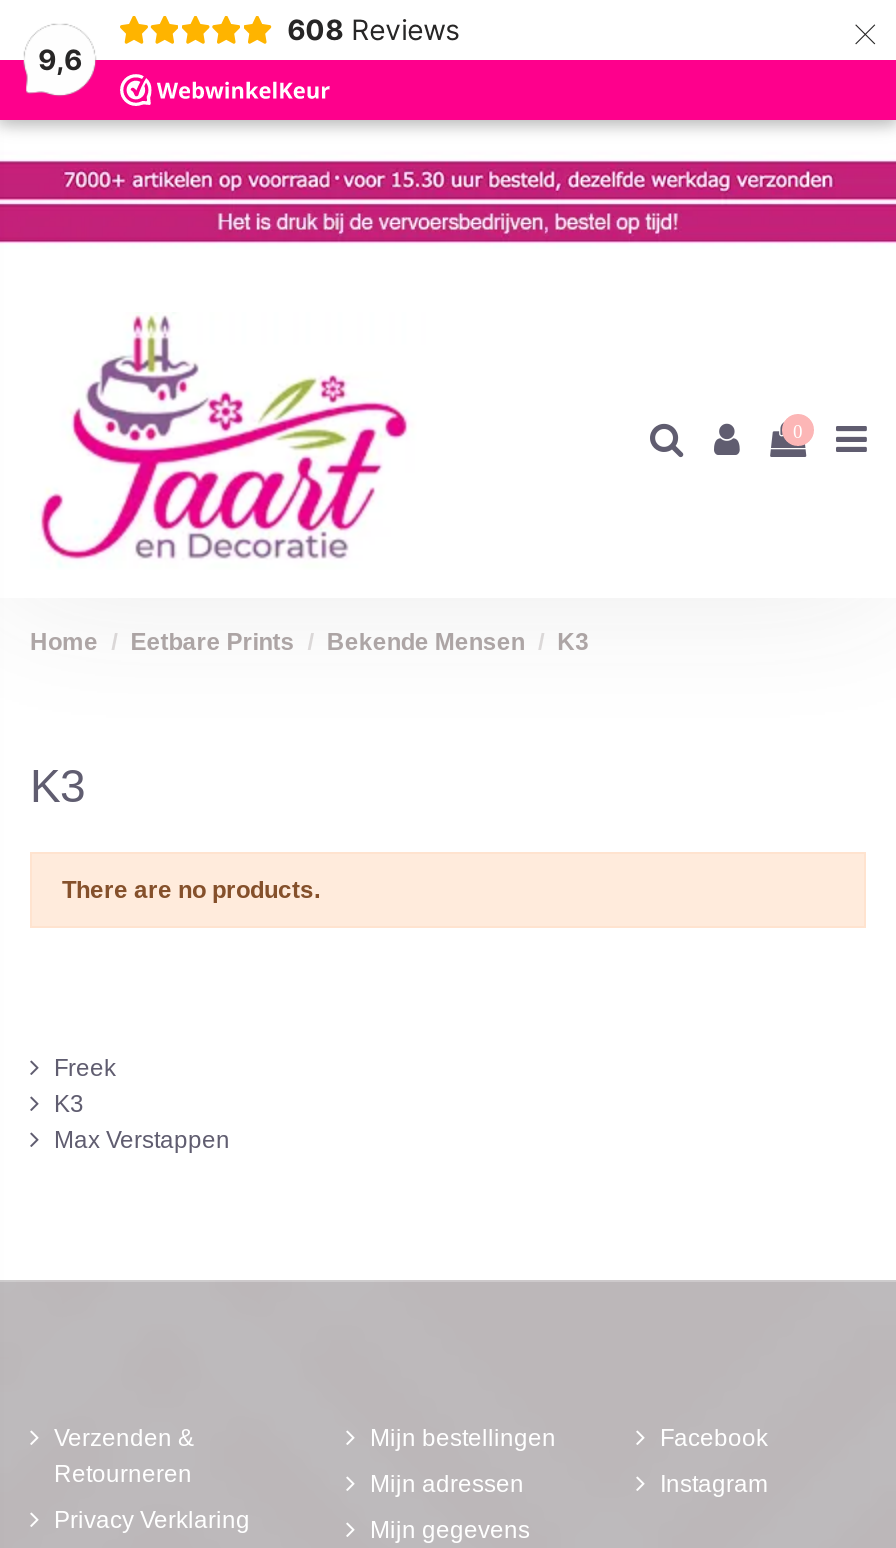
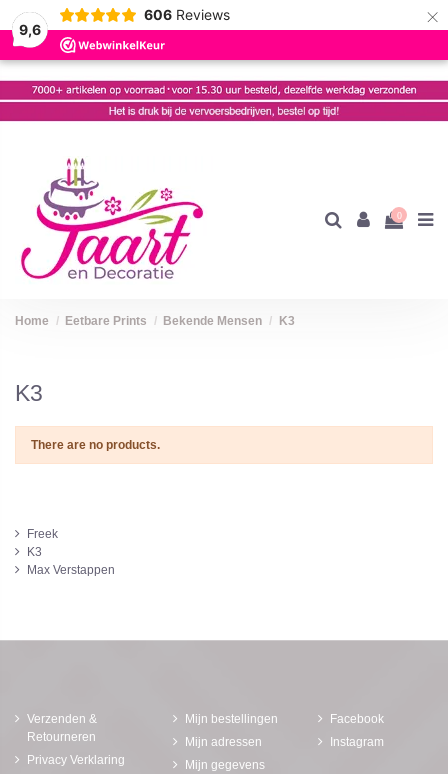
- 608 Reviews
+ 606 Reviews
